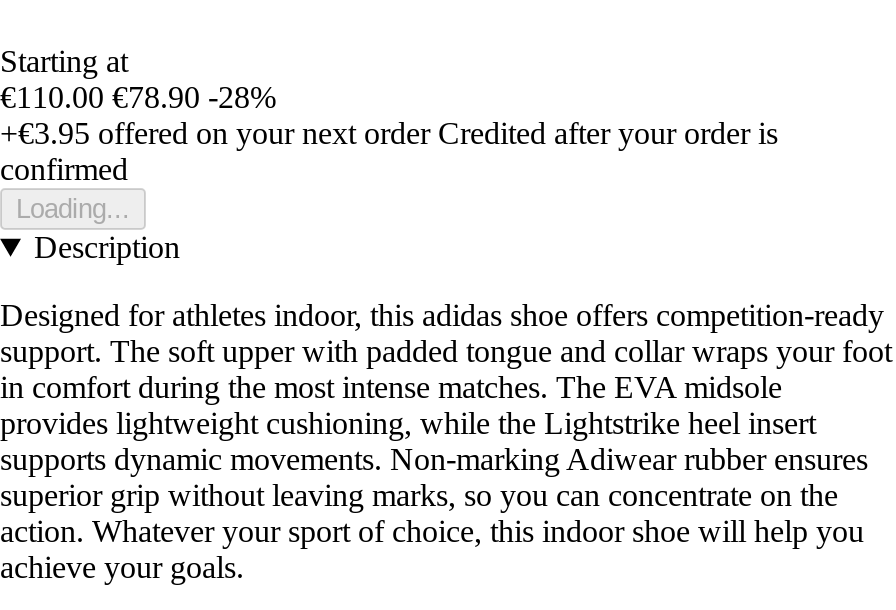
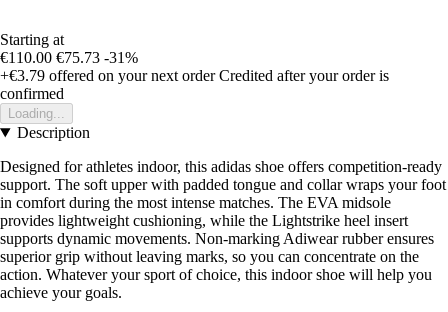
- €110.00 €78.90 -28%
+ €110.00 €75.73 -31%

- +€3.95 offered on your next order Credited after your order is
+ +€3.79 offered on your next order Credited after your order is
